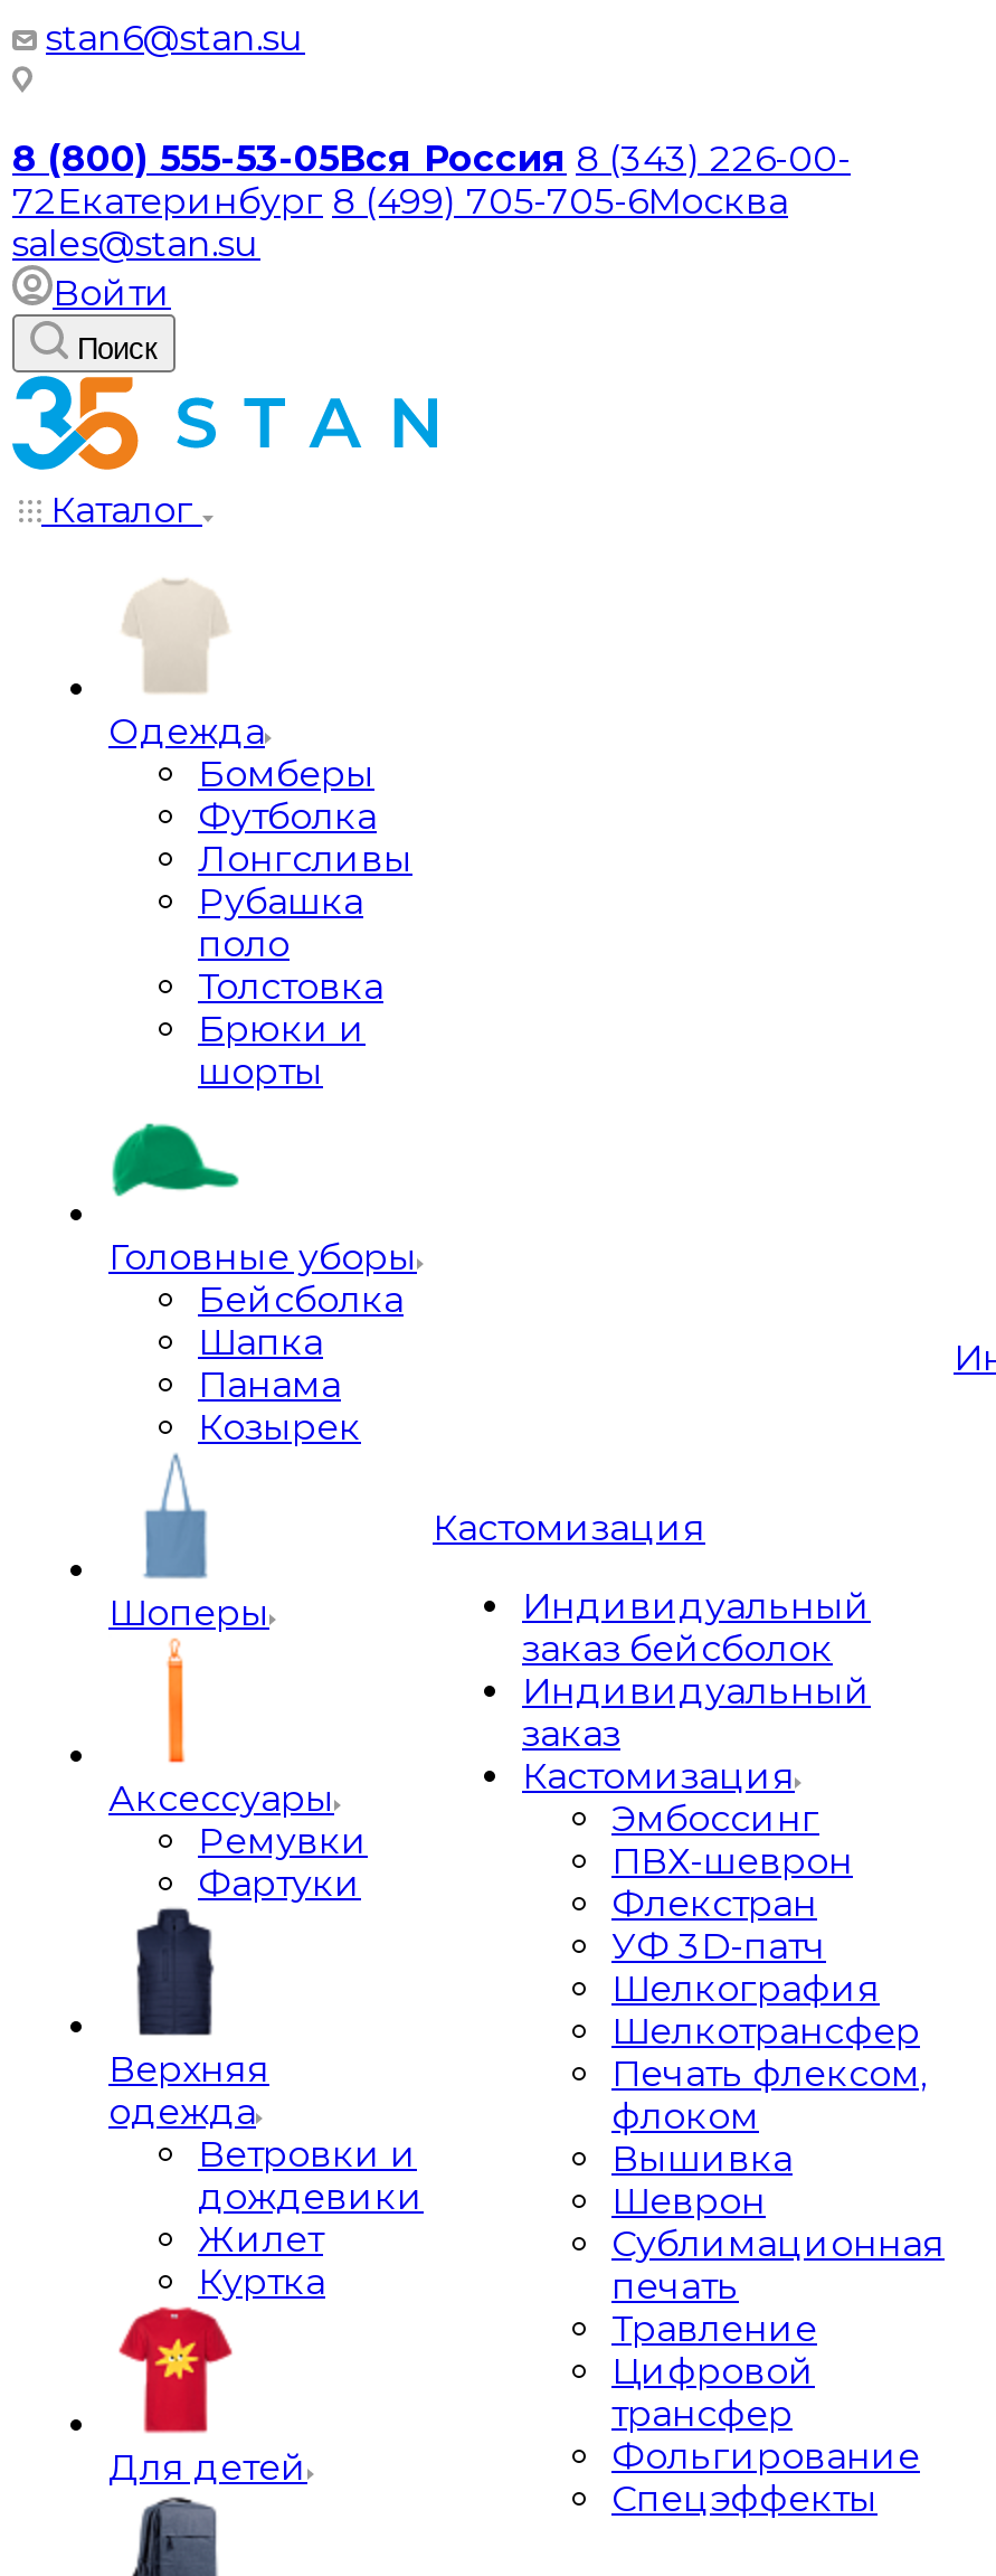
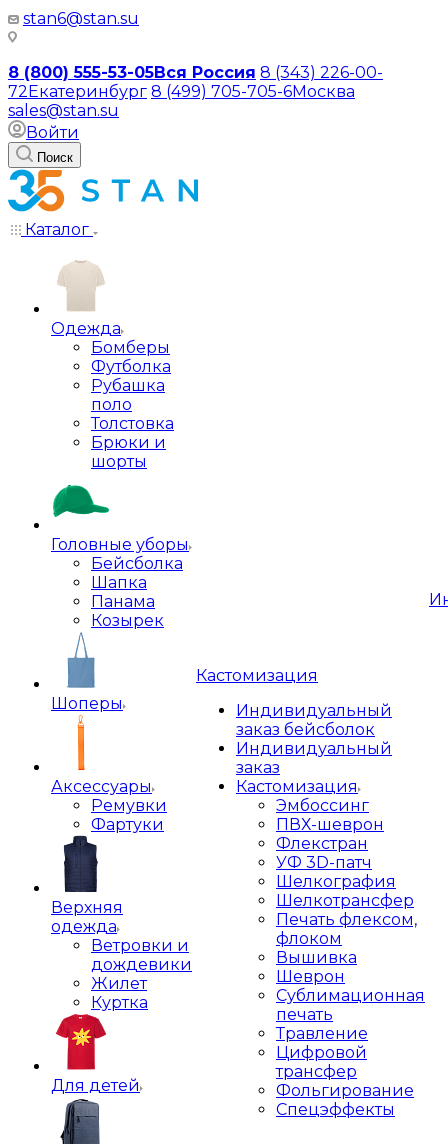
- Лонгсливы
